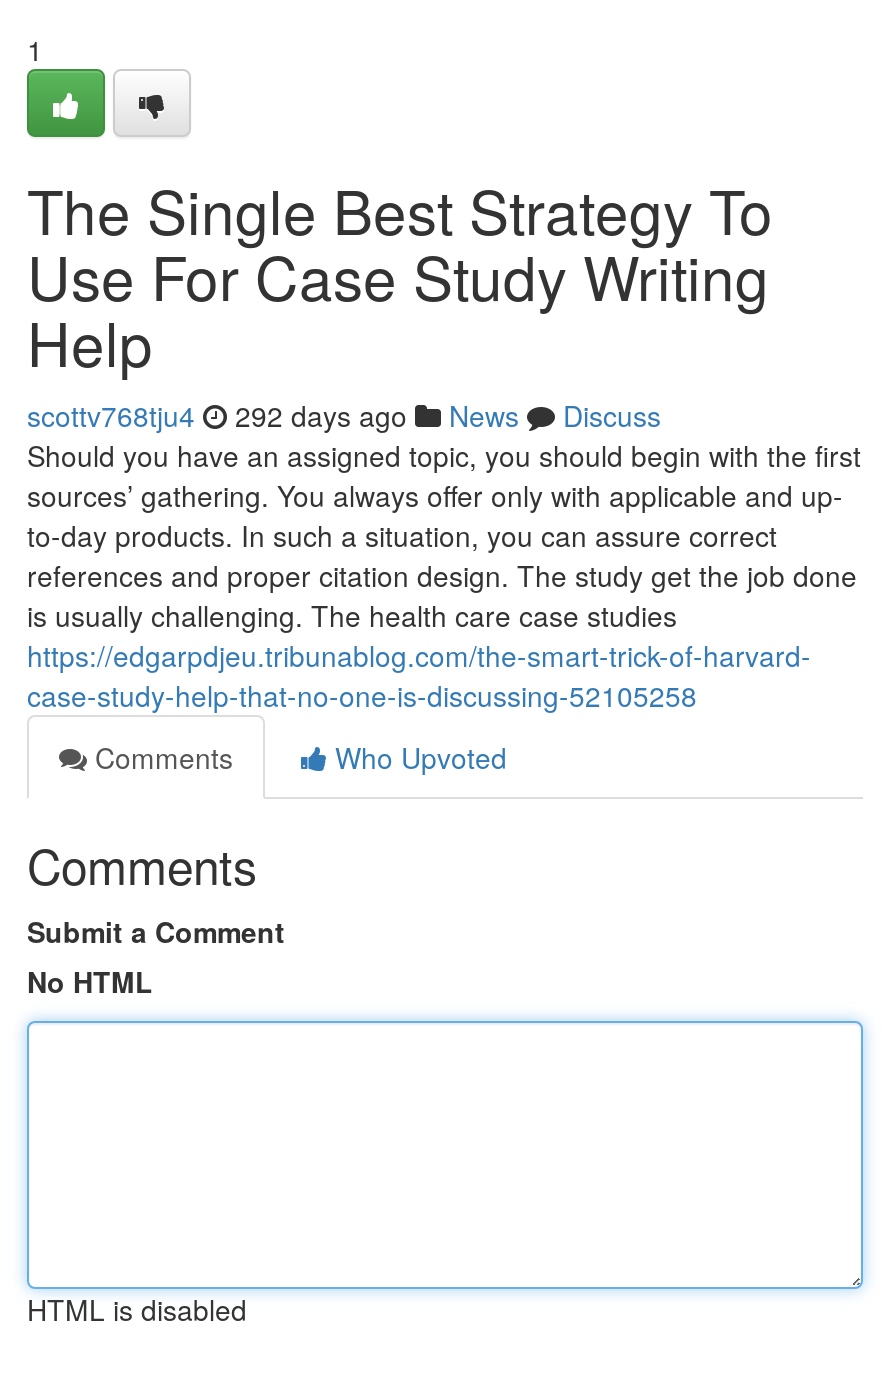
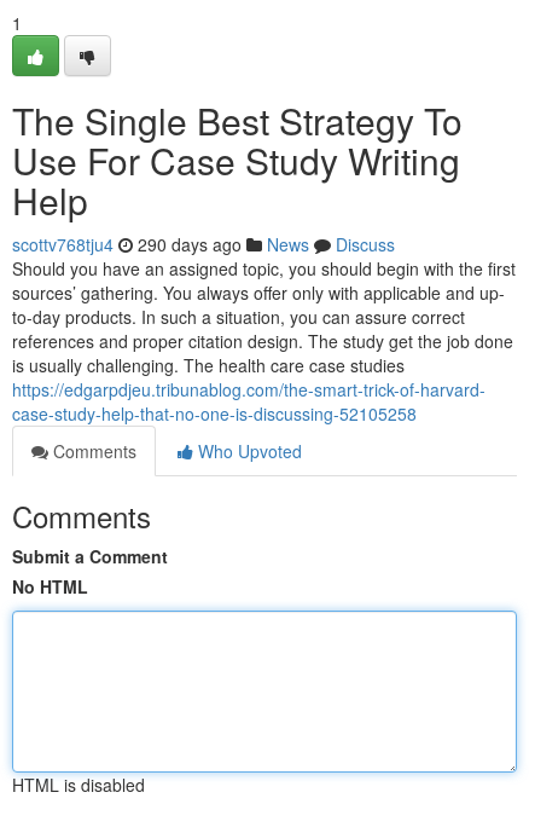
- scottv768tju4 292 days ago News Discuss
+ scottv768tju4 290 days ago News Discuss
